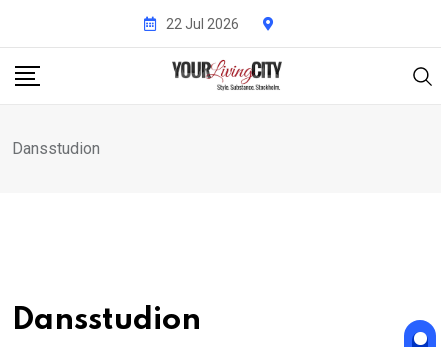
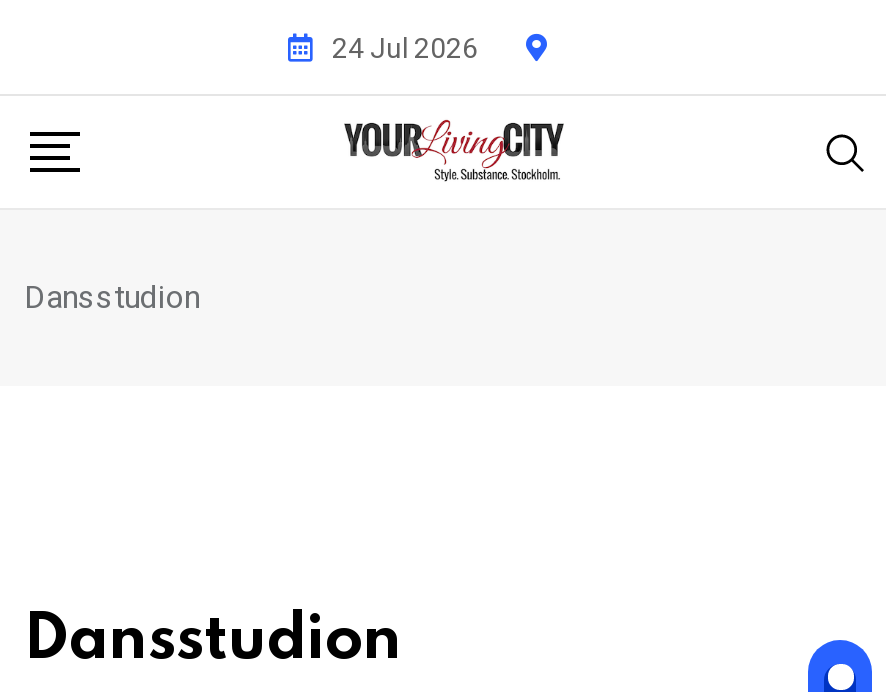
- 22 Jul 2026
+ 24 Jul 2026
